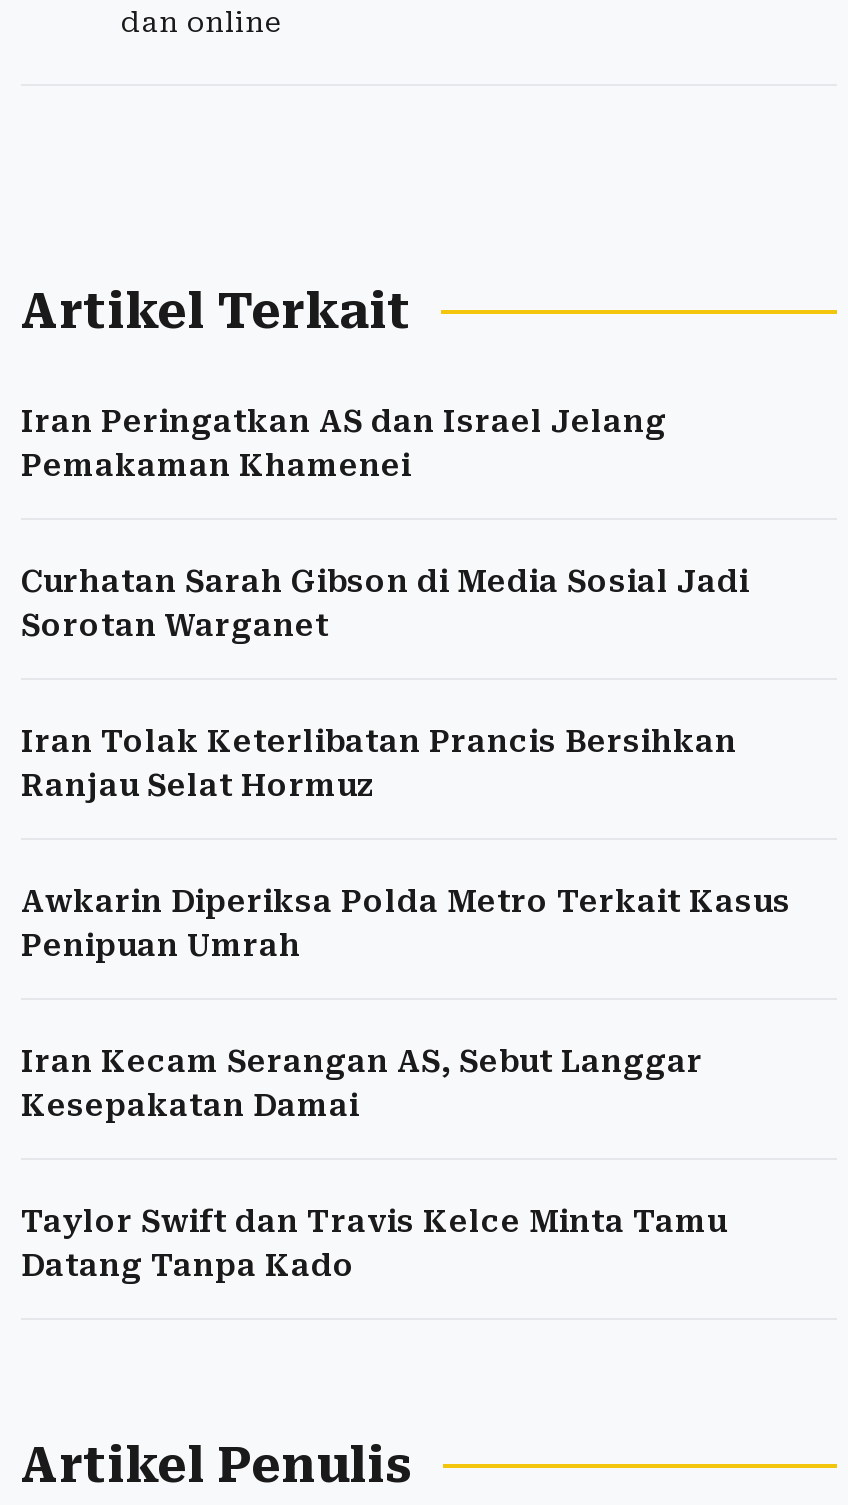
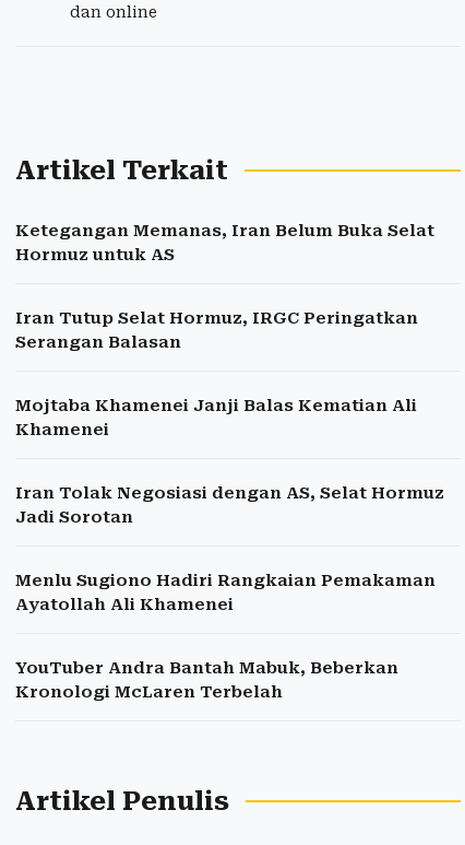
- Iran Peringatkan AS dan Israel Jelang
- Pemakaman Khamenei
+ Ketegangan Memanas, Iran Belum Buka Selat
+ Hormuz untuk AS

- Curhatan Sarah Gibson di Media Sosial Jadi
- Sorotan Warganet
+ Iran Tutup Selat Hormuz, IRGC Peringatkan
+ Serangan Balasan

- Iran Tolak Keterlibatan Prancis Bersihkan
- Ranjau Selat Hormuz
+ Mojtaba Khamenei Janji Balas Kematian Ali
+ Khamenei

- Awkarin Diperiksa Polda Metro Terkait Kasus
- Penipuan Umrah
+ Iran Tolak Negosiasi dengan AS, Selat Hormuz
+ Jadi Sorotan

- Iran Kecam Serangan AS, Sebut Langgar
- Kesepakatan Damai
+ Menlu Sugiono Hadiri Rangkaian Pemakaman
+ Ayatollah Ali Khamenei

- Taylor Swift dan Travis Kelce Minta Tamu
- Datang Tanpa Kado
+ YouTuber Andra Bantah Mabuk, Beberkan
+ Kronologi McLaren Terbelah
